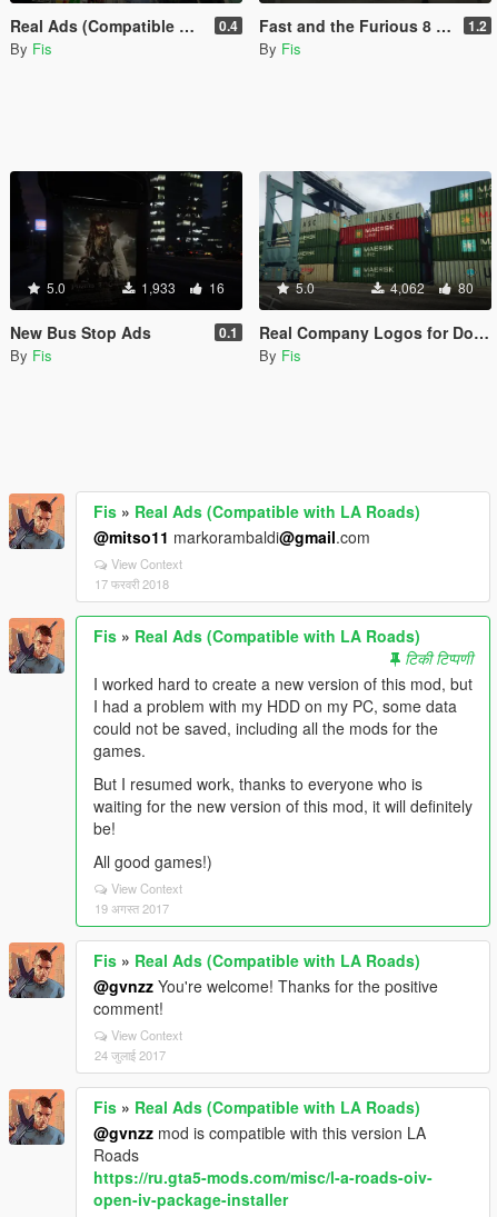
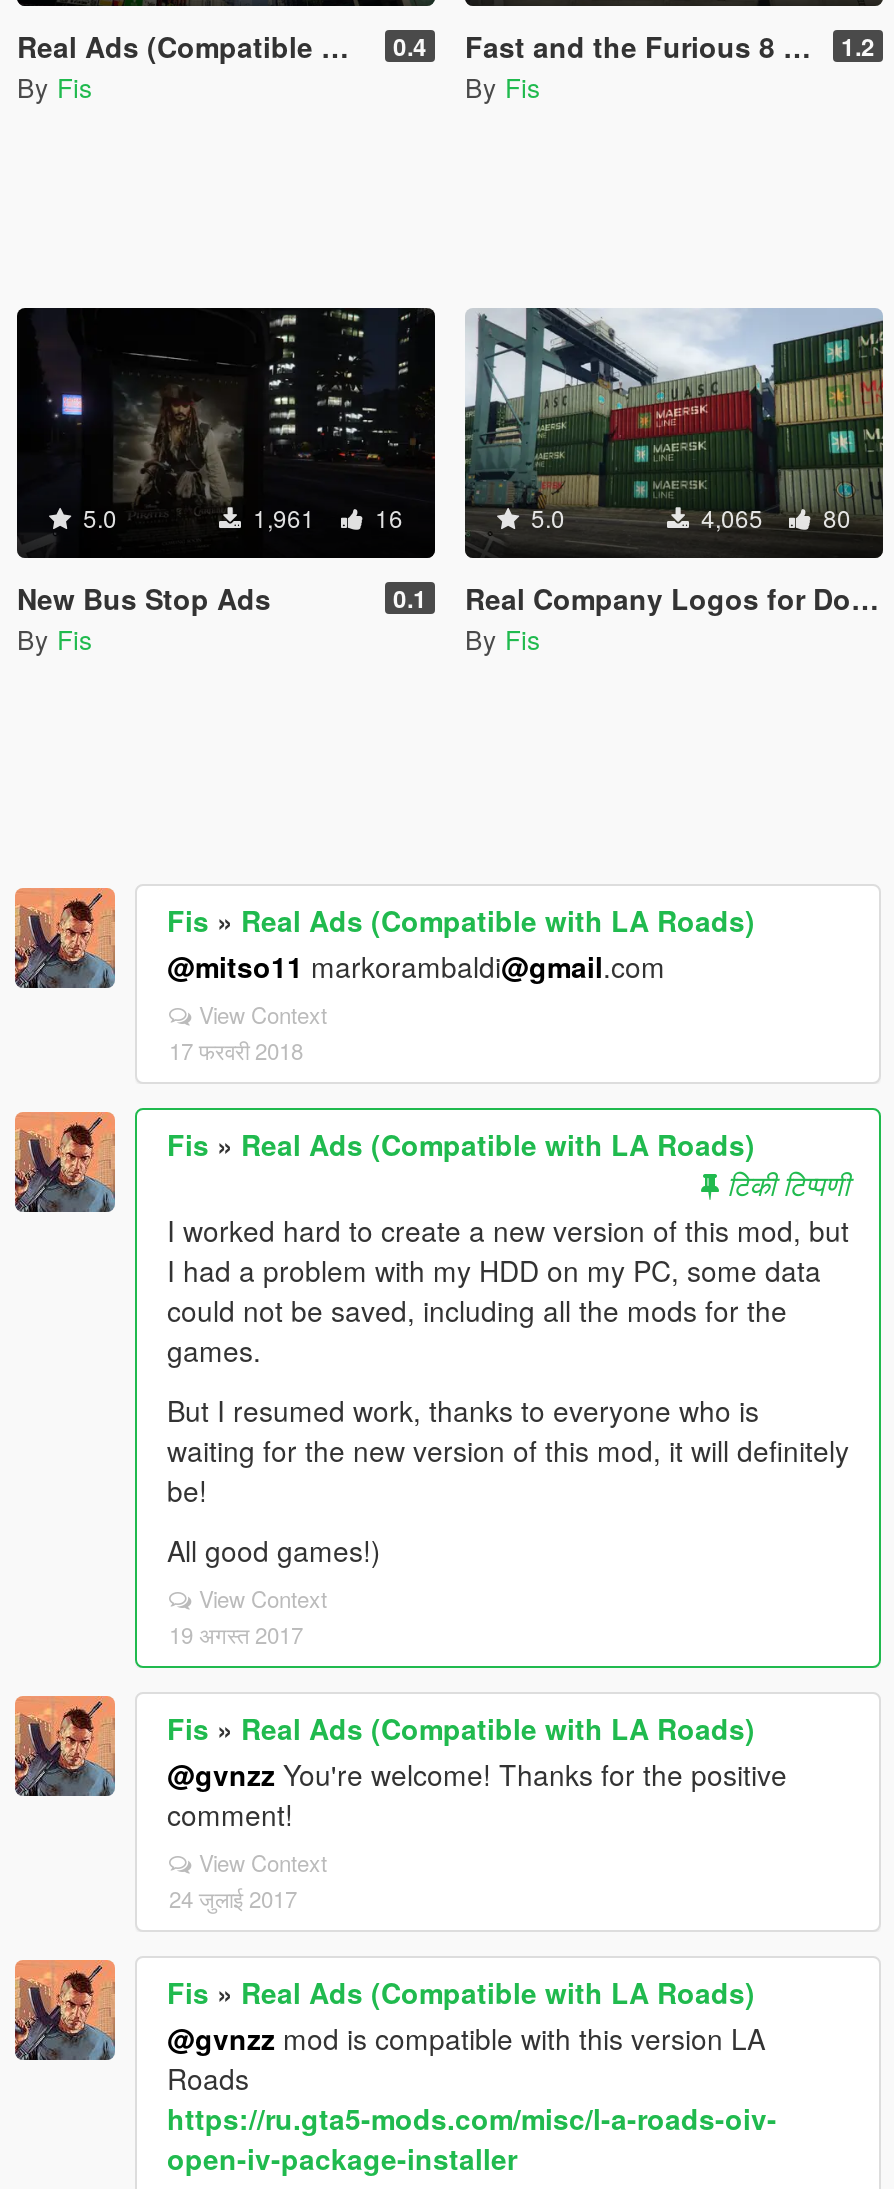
- 1,933 16
+ 1,961 16

- 4,062 80
+ 4,065 80
